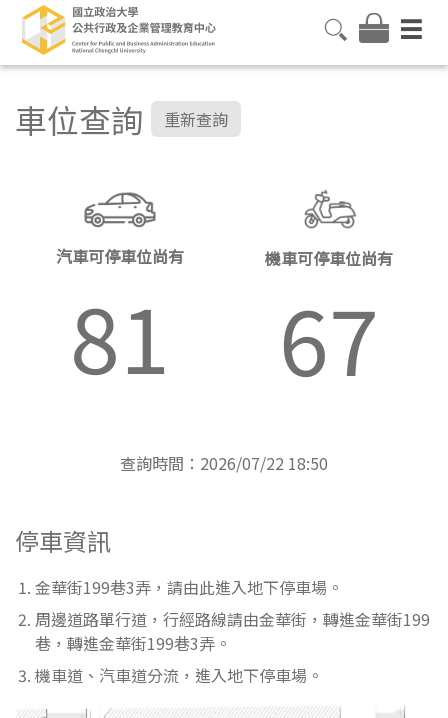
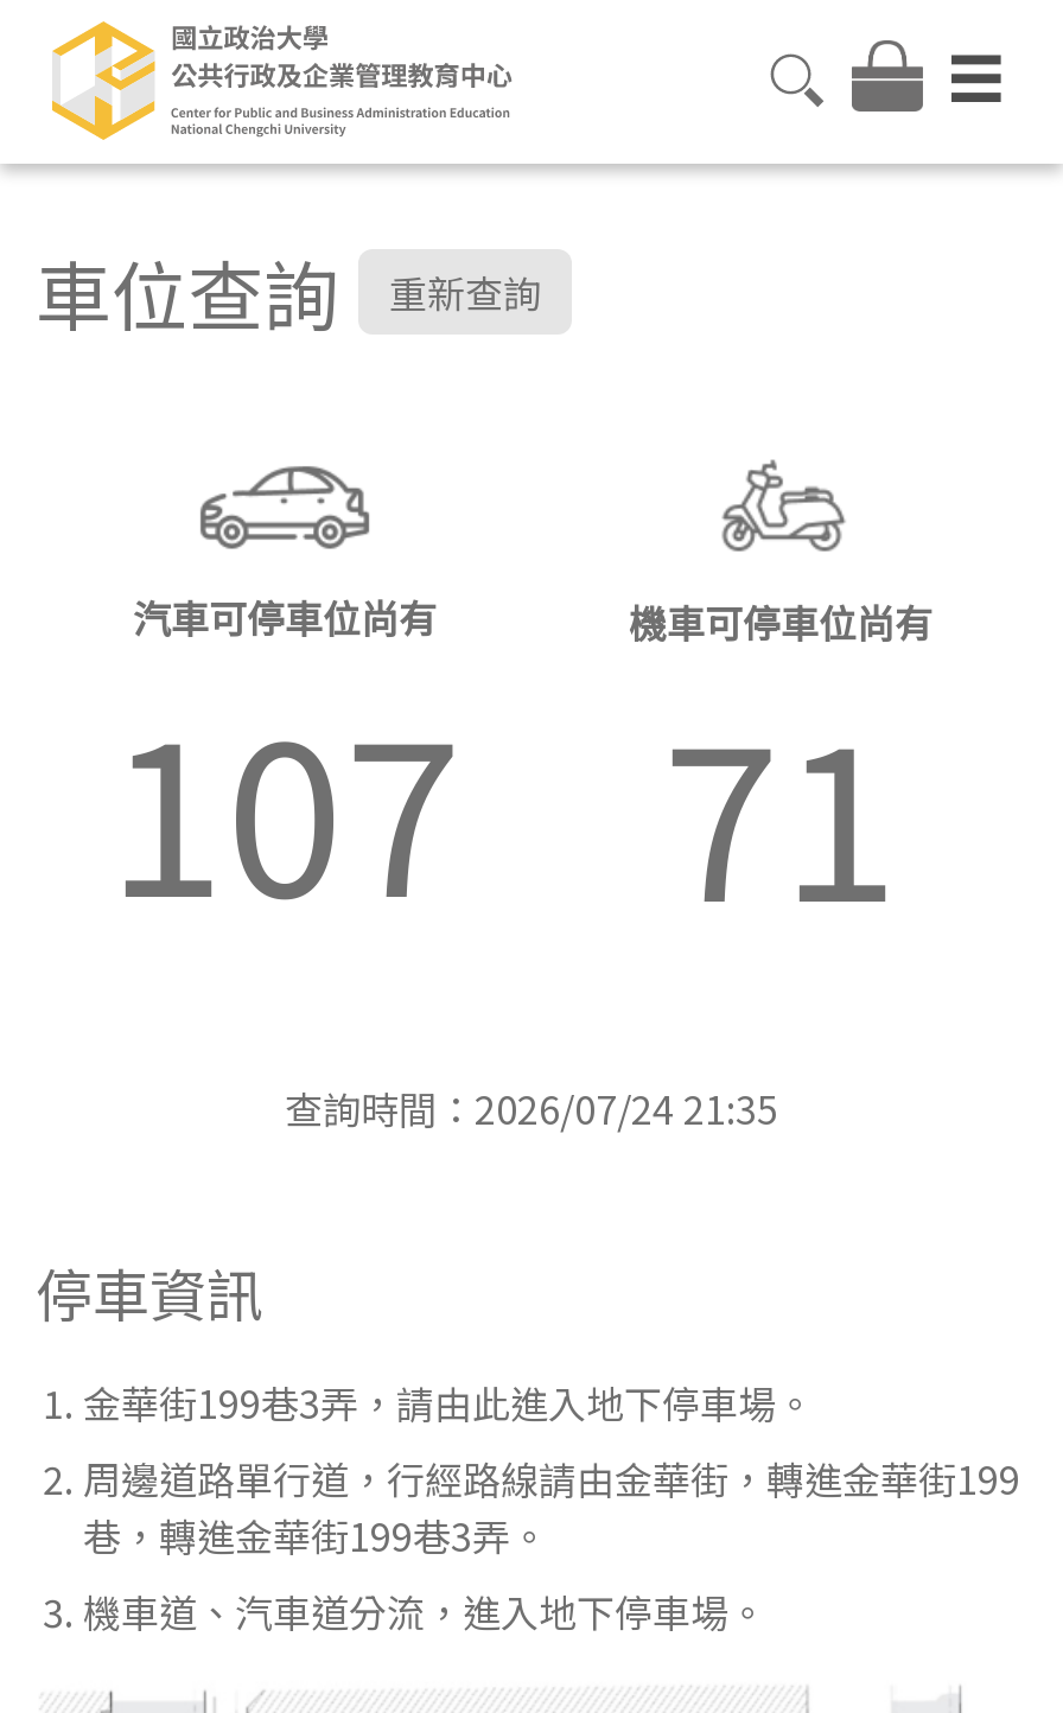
- 81
+ 107

- 67
+ 71

- 查詢時間：2026/07/22 18:50
+ 查詢時間：2026/07/24 21:35
